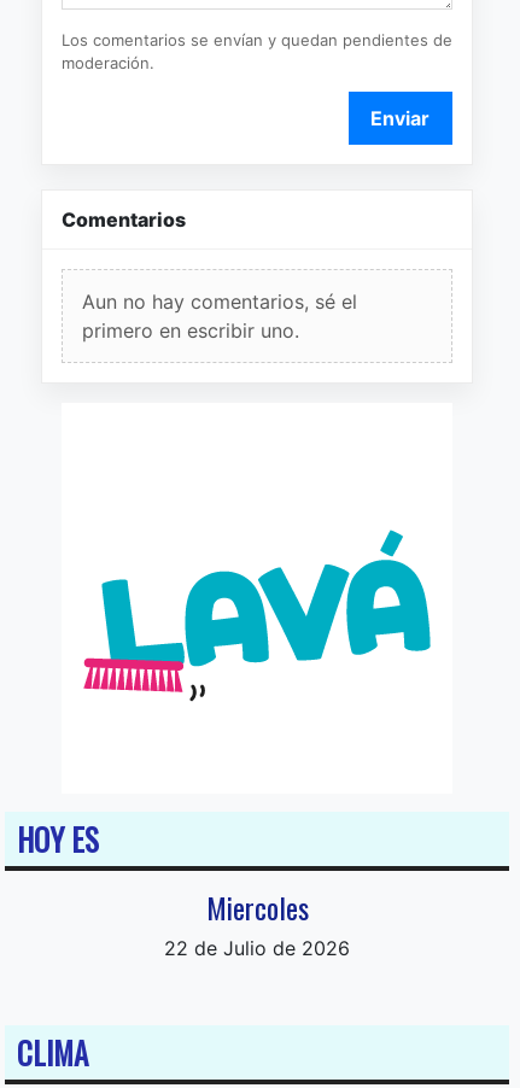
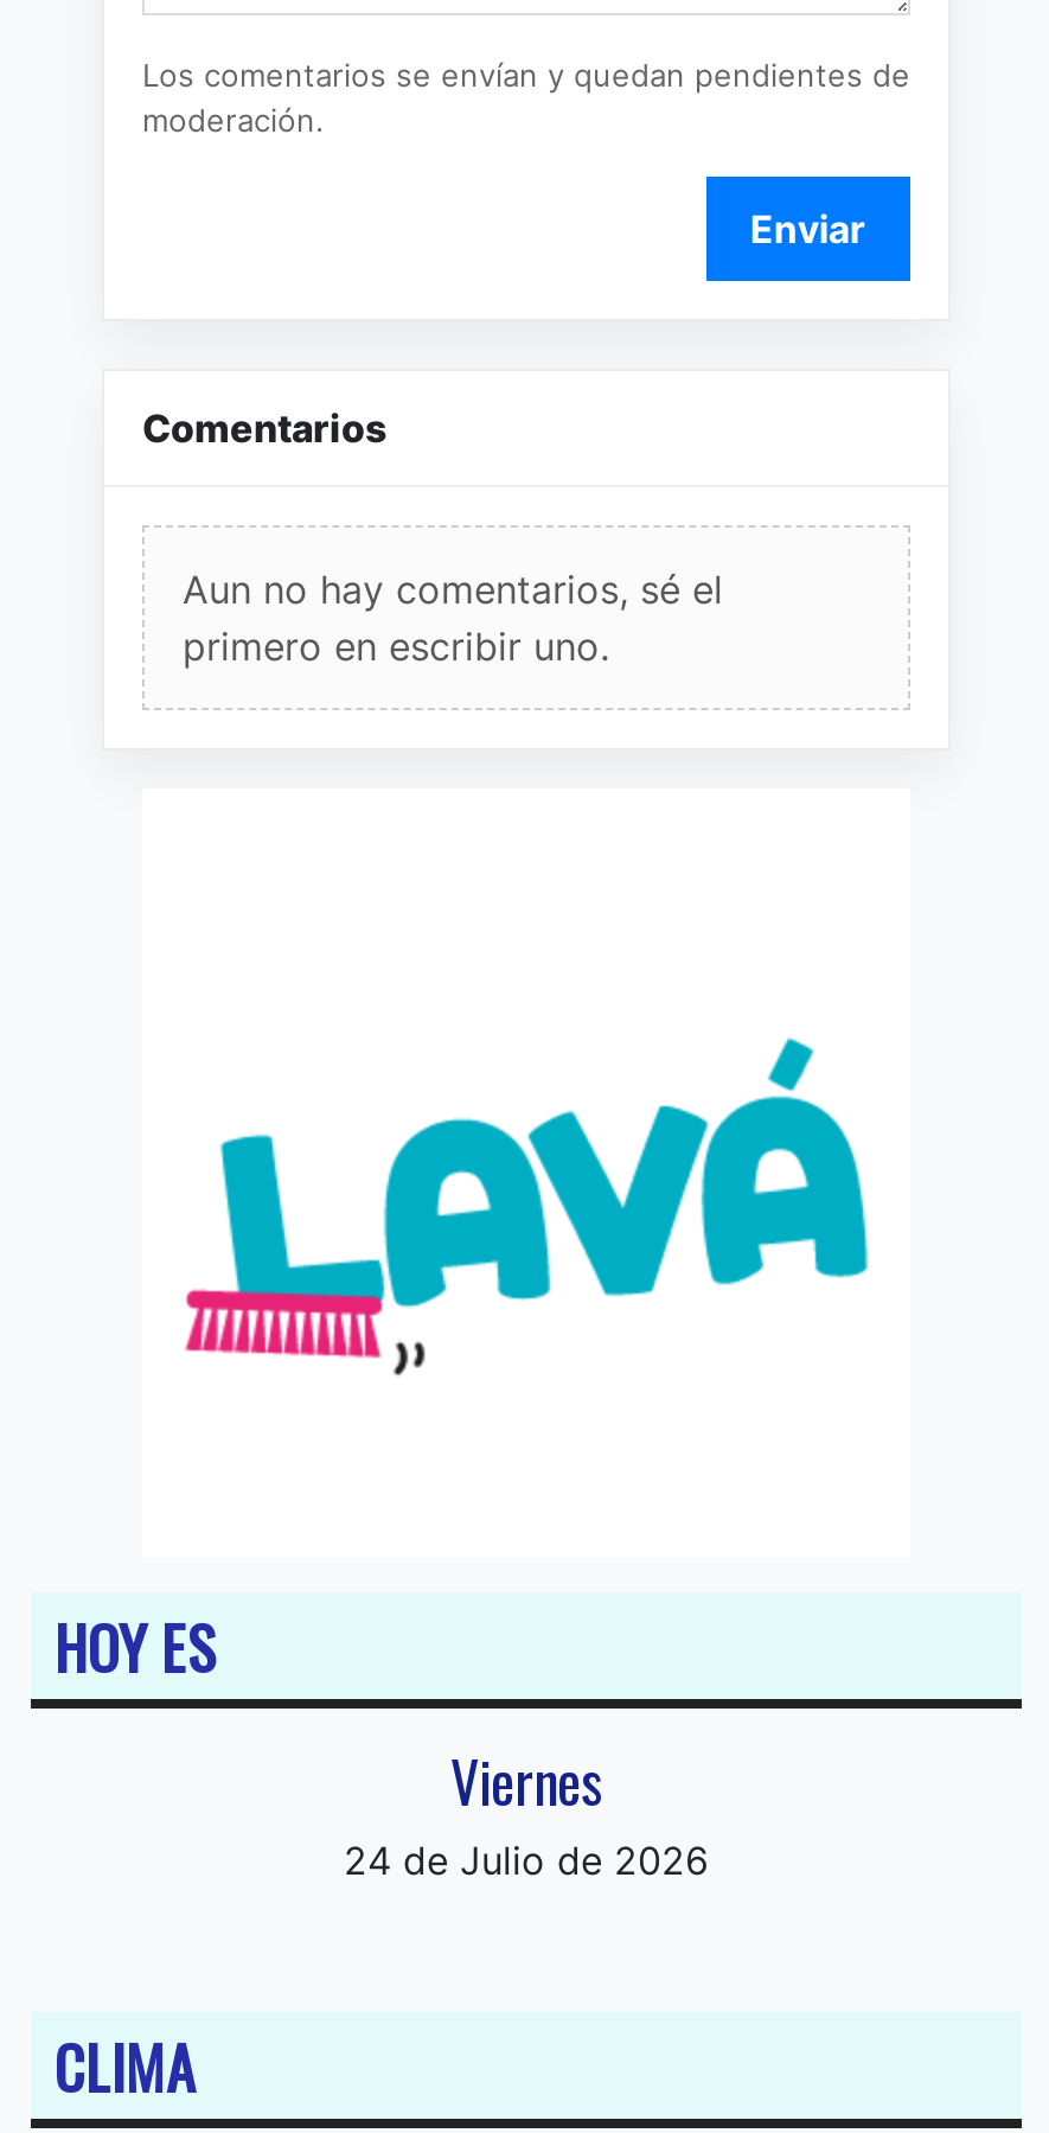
- Miercoles
- 22 de Julio de 2026
+ Viernes
+ 24 de Julio de 2026
